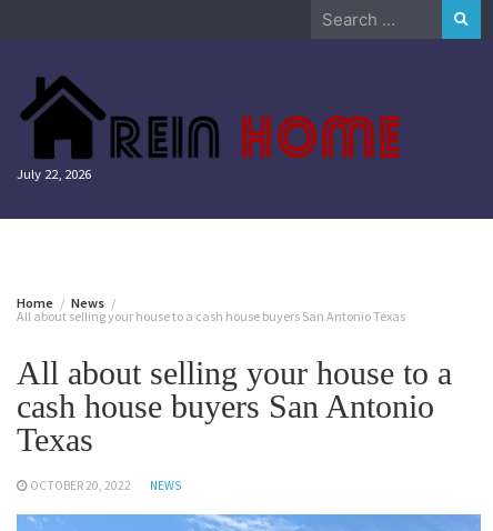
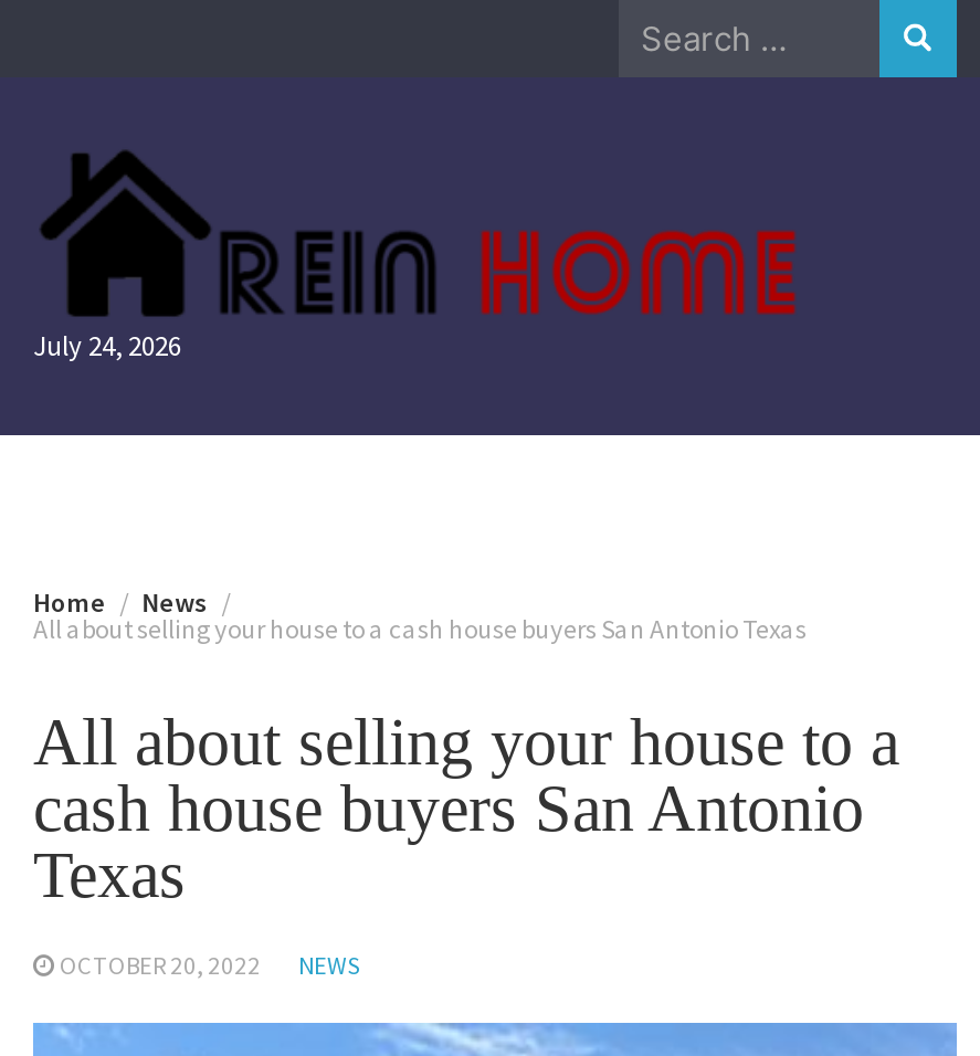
- July 22, 2026
+ July 24, 2026
